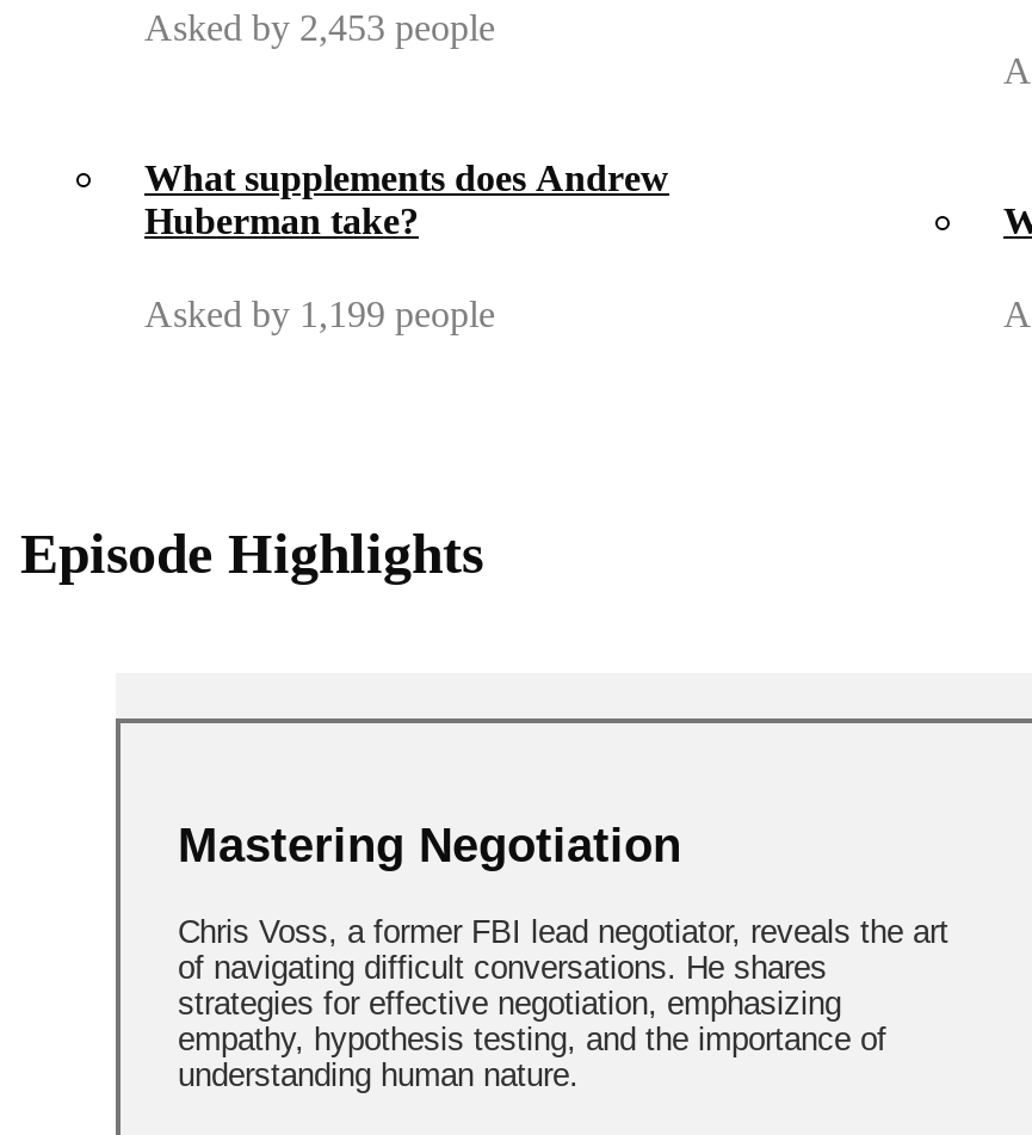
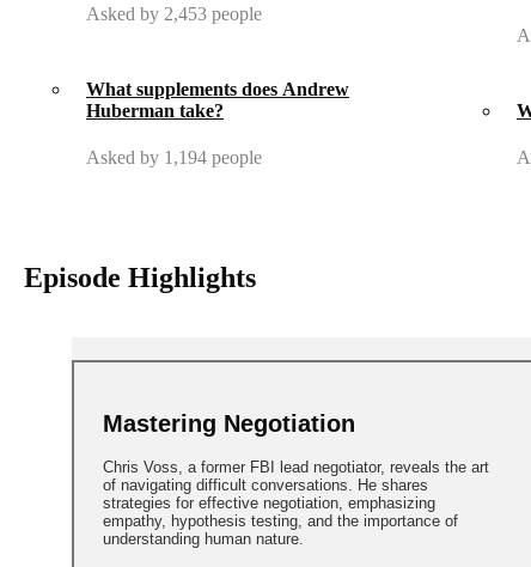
- Asked by 1,199 people
+ Asked by 1,194 people
